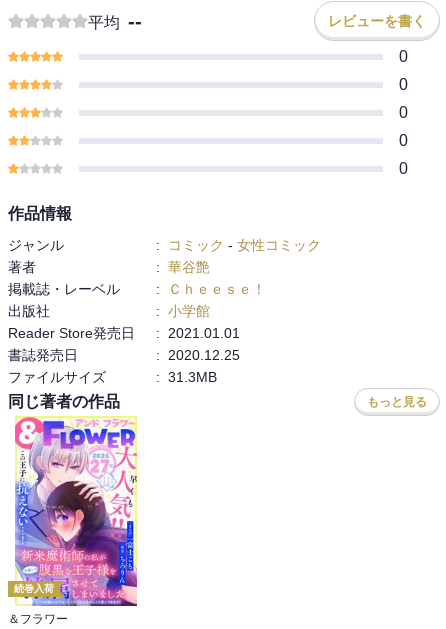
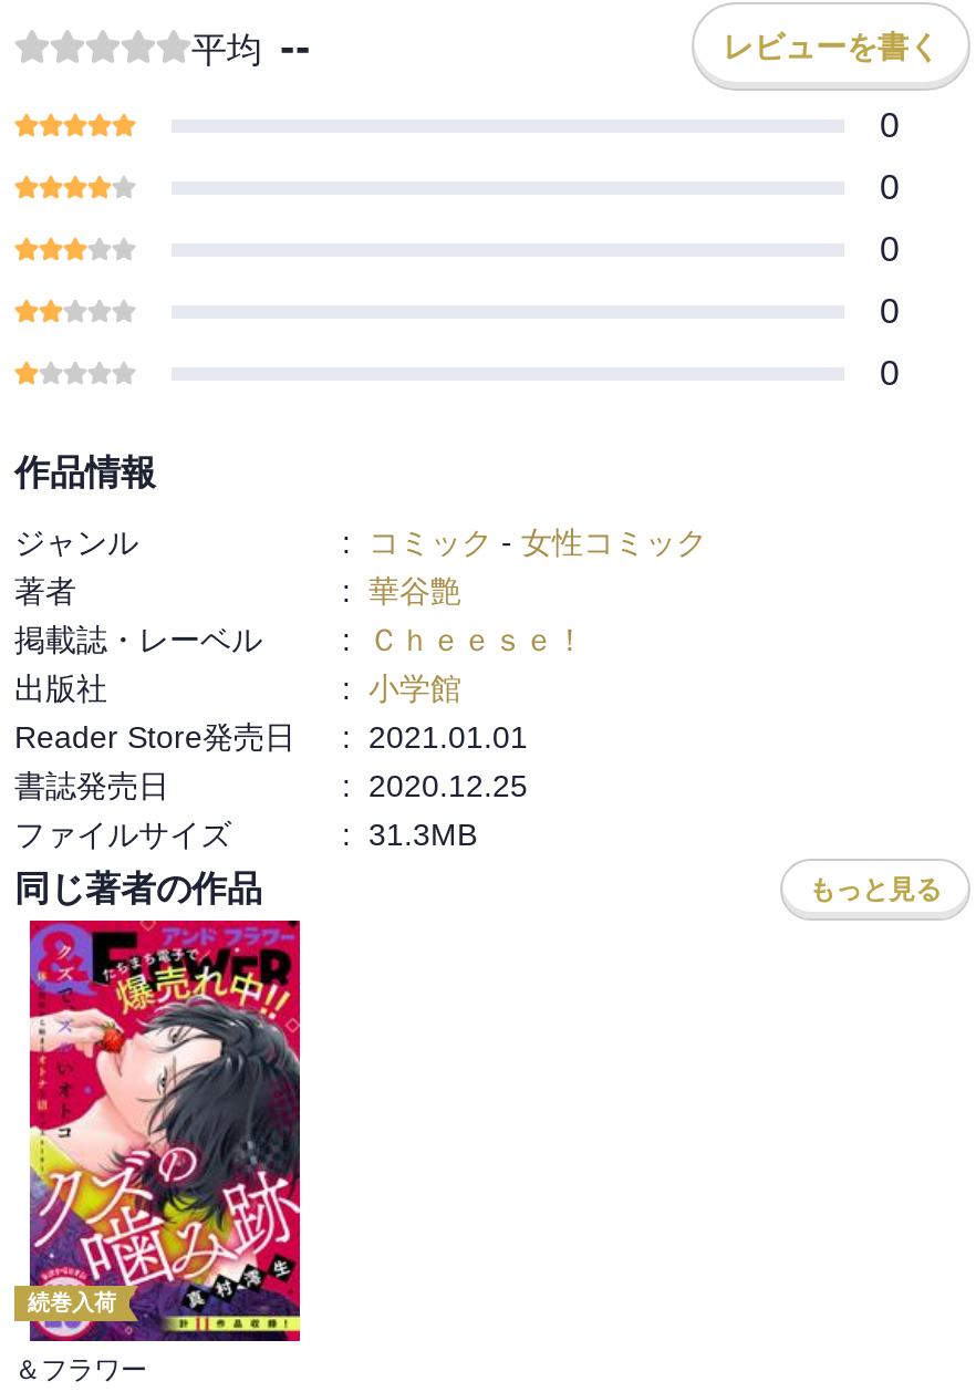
- [image]
+ [image]
